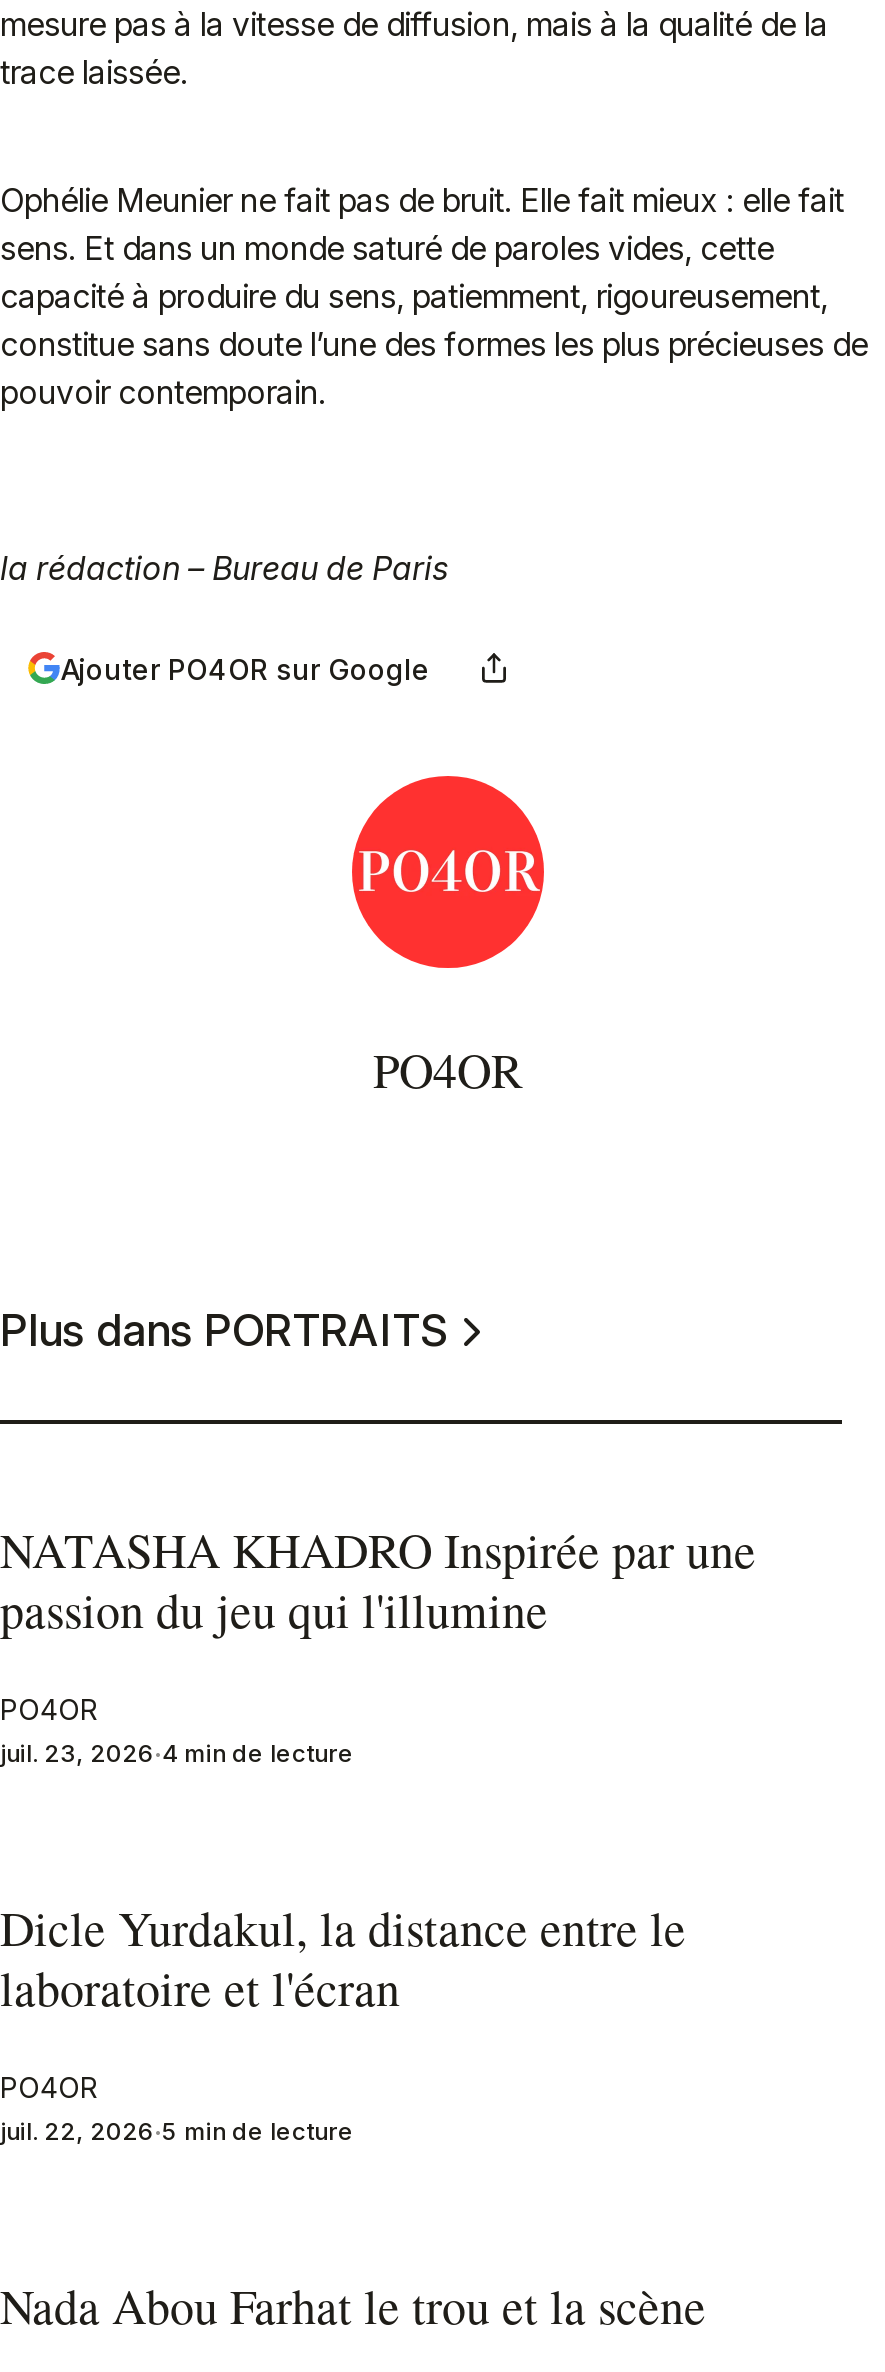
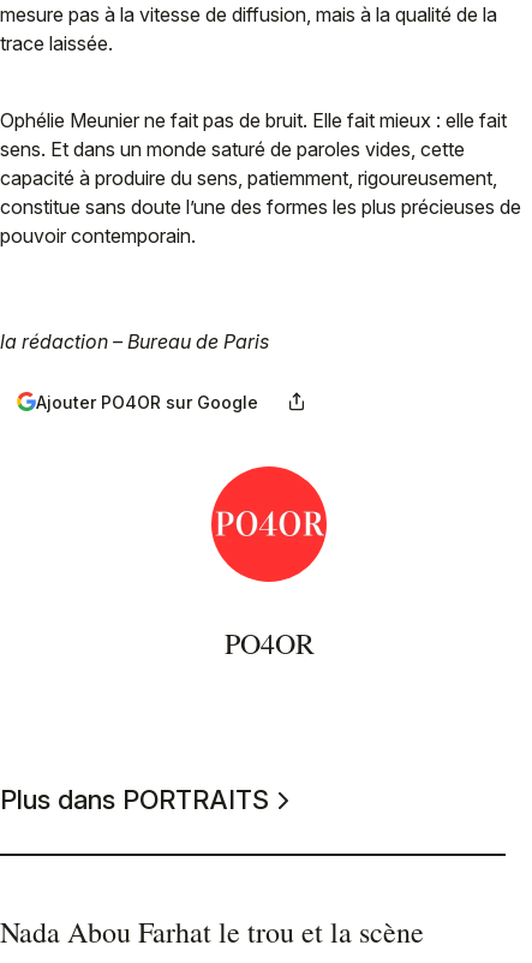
- NATASHA KHADRO Inspirée par une
- passion du jeu qui l'illumine
- PO4OR
- juil. 23, 2026 4 min de lecture
- Dicle Yurdakul, la distance entre le
- laboratoire et l'écran
- PO4OR
- juil. 22, 2026 5 min de lecture
